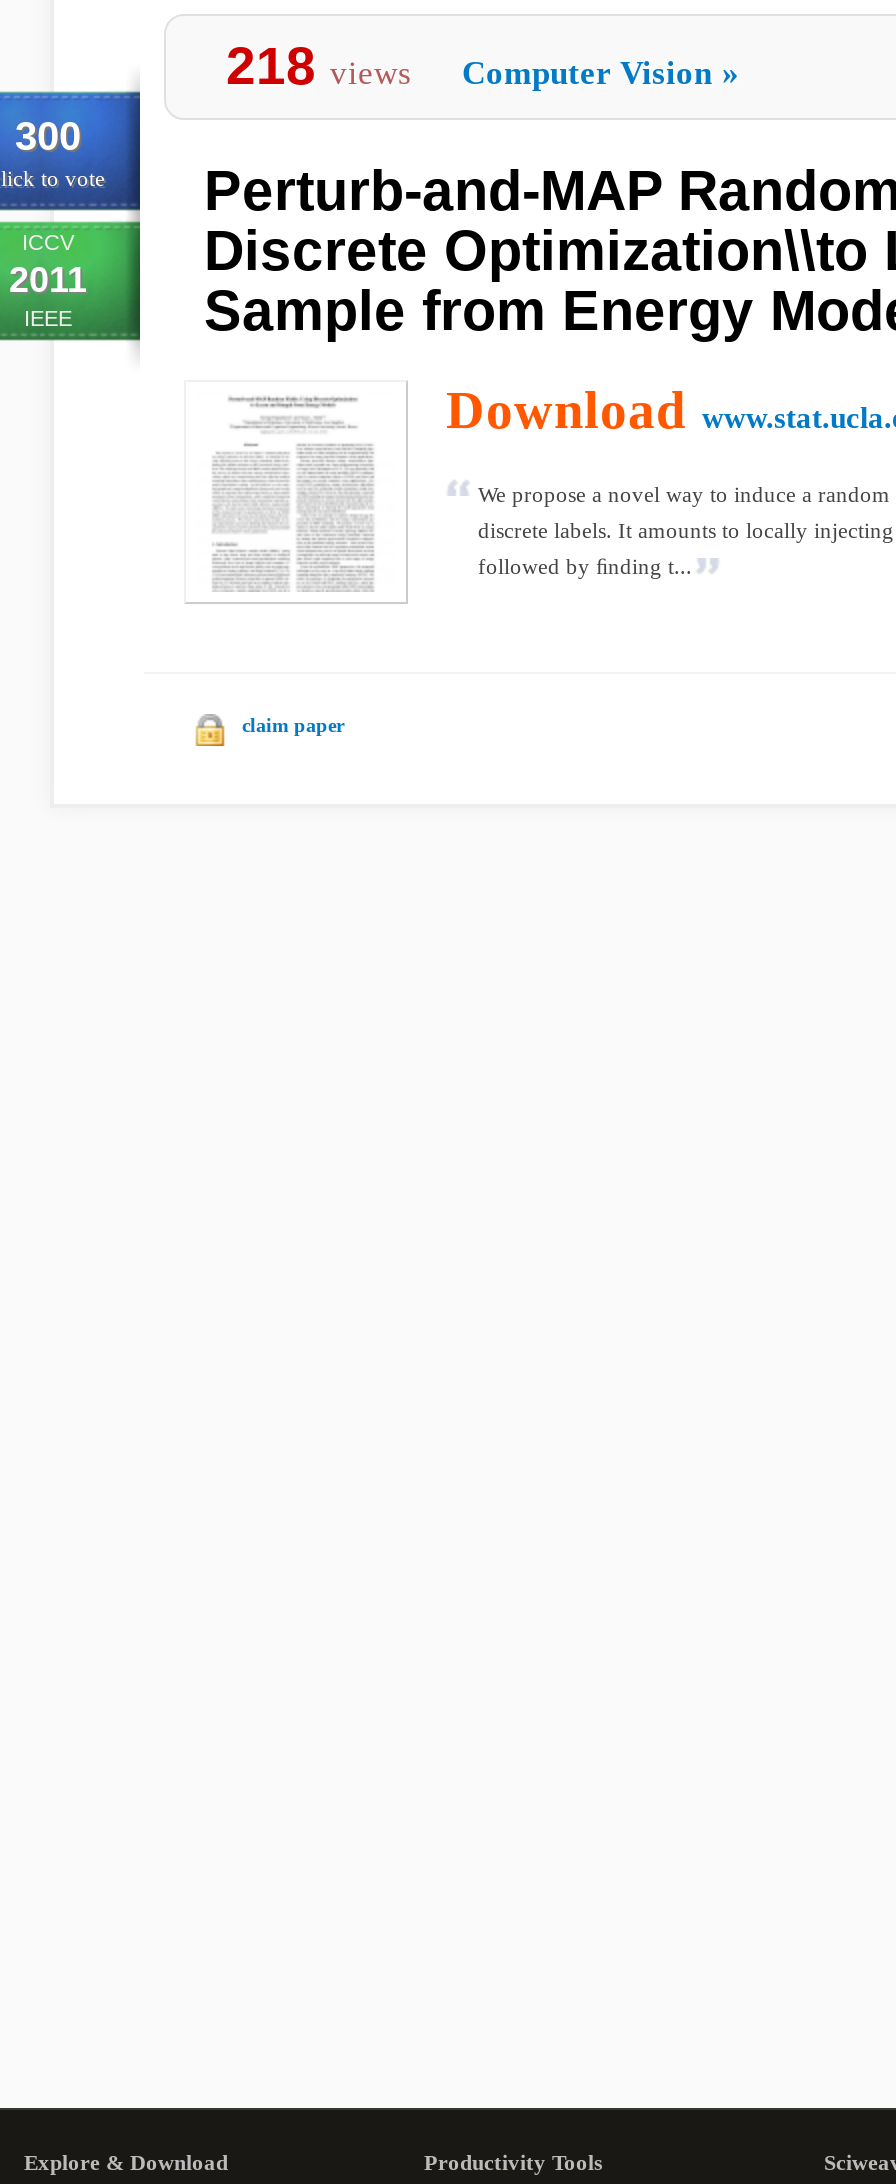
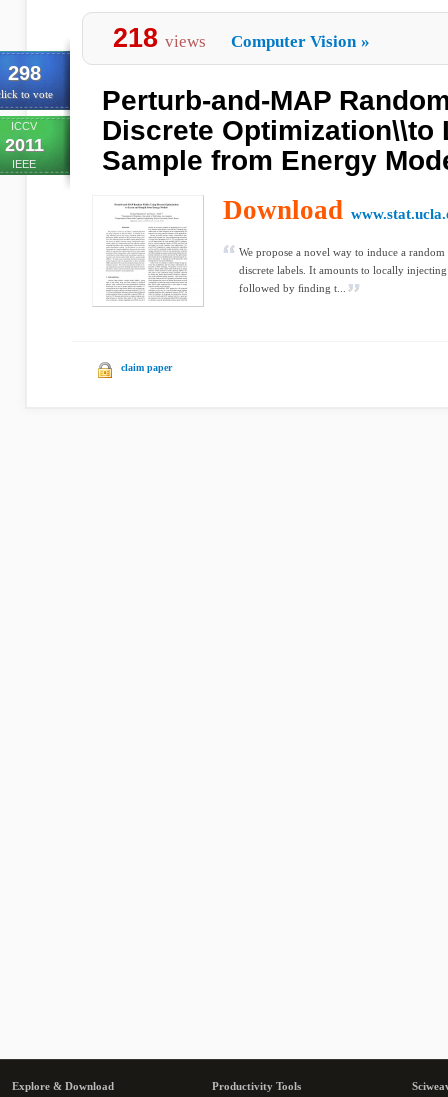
- 300
+ 298
